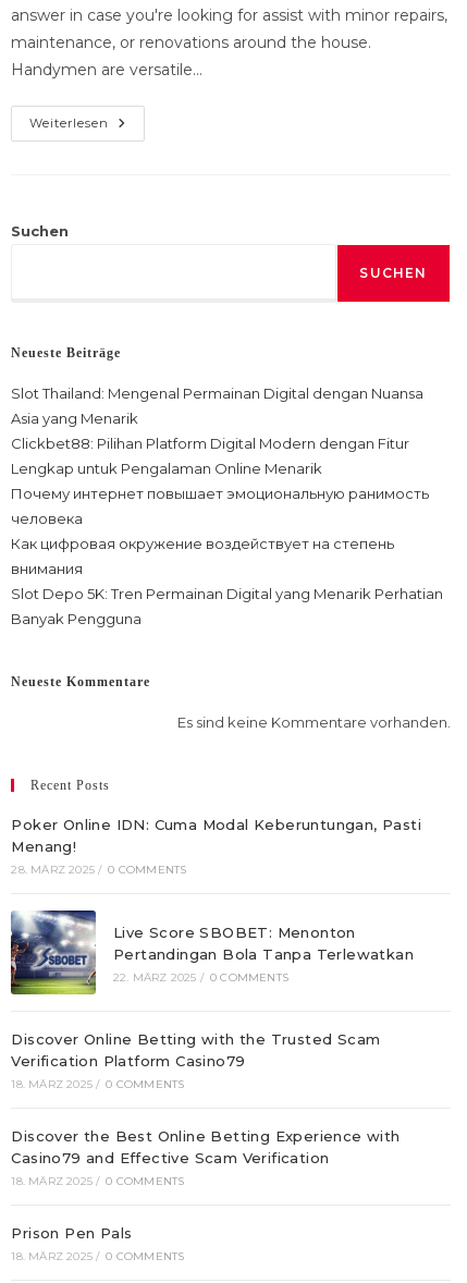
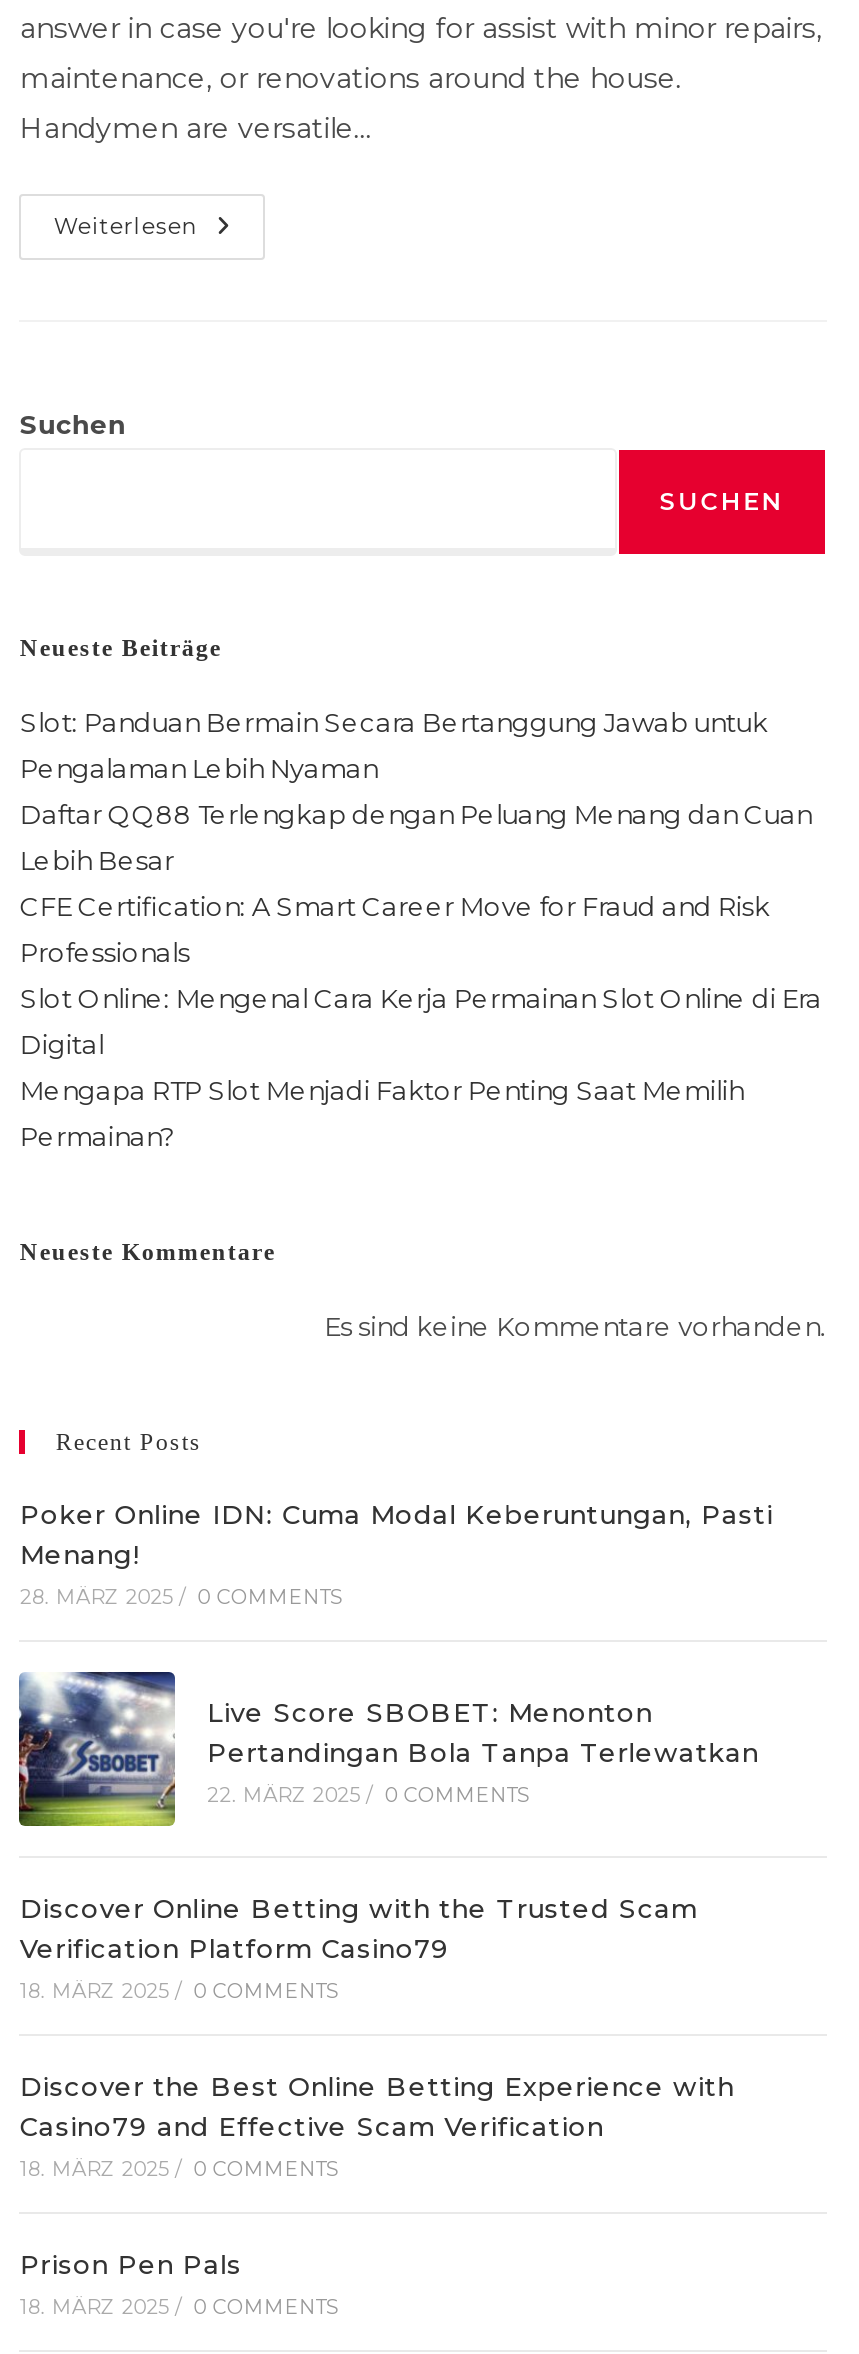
- Slot Thailand: Mengenal Permainan Digital dengan Nuansa
- Asia yang Menarik
- Clickbet88: Pilihan Platform Digital Modern dengan Fitur
- Lengkap untuk Pengalaman Online Menarik
- Почему интернет повышает эмоциональную ранимость
- человека
- Как цифровая окружение воздействует на степень
- внимания
- Slot Depo 5K: Tren Permainan Digital yang Menarik Perhatian
- Banyak Pengguna
+ Slot: Panduan Bermain Secara Bertanggung Jawab untuk
+ Pengalaman Lebih Nyaman
+ Daftar QQ88 Terlengkap dengan Peluang Menang dan Cuan
+ Lebih Besar
+ CFE Certification: A Smart Career Move for Fraud and Risk
+ Professionals
+ Slot Online: Mengenal Cara Kerja Permainan Slot Online di Era
+ Digital
+ Mengapa RTP Slot Menjadi Faktor Penting Saat Memilih
+ Permainan?
